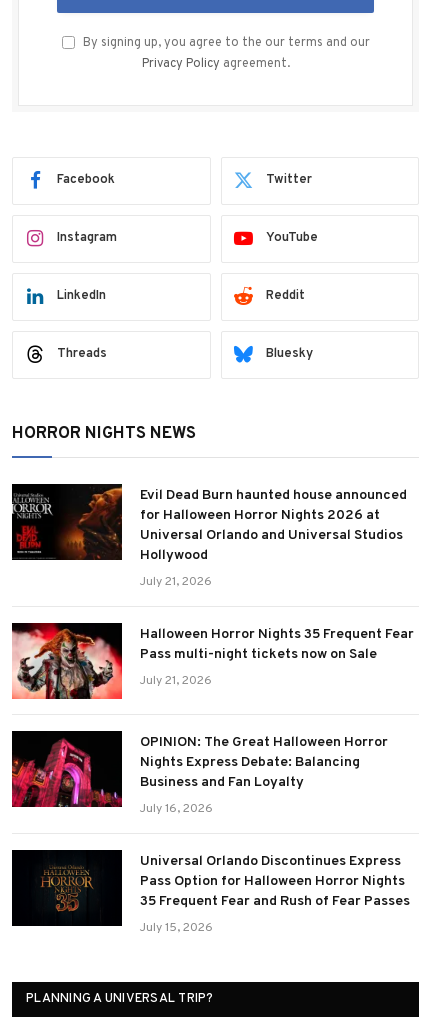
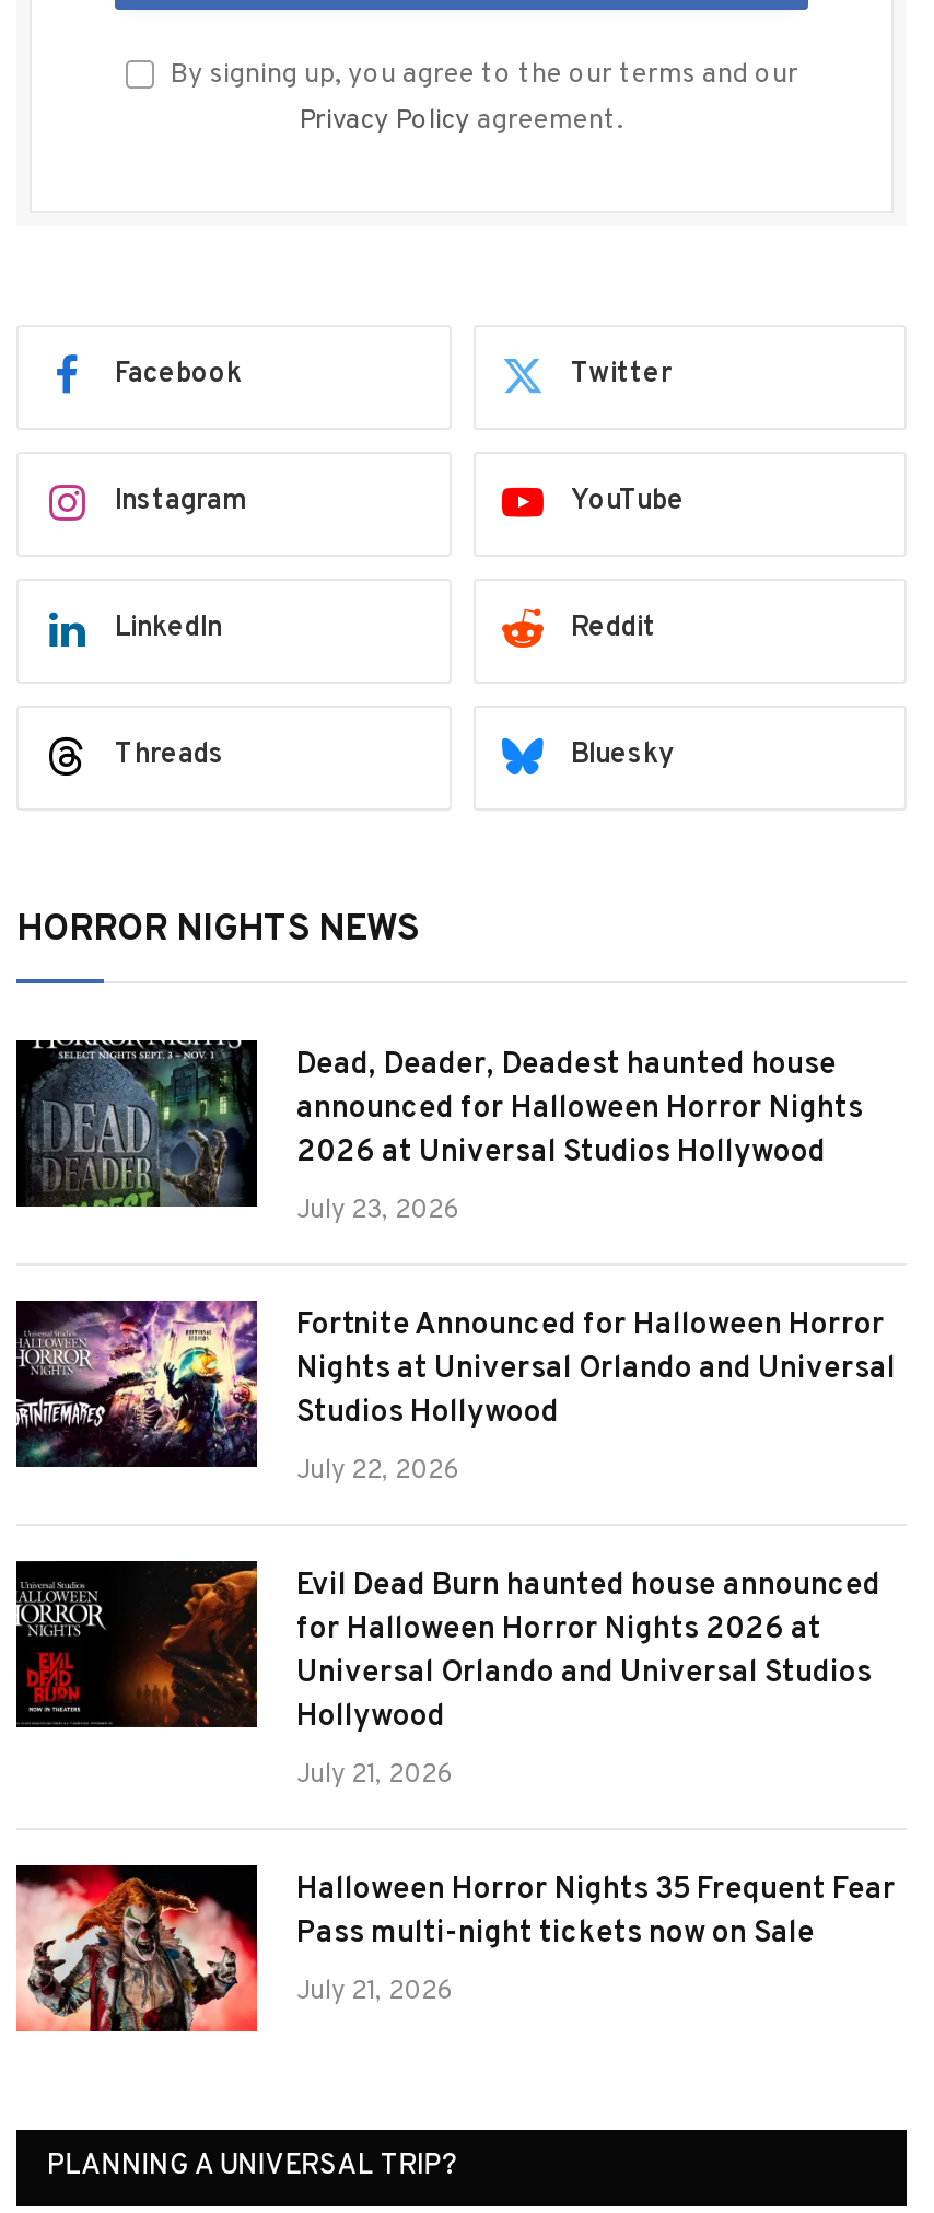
+ [image]

+ [image]
+ Dead, Deader, Deadest haunted house
+ announced for Halloween Horror Nights
+ 2026 at Universal Studios Hollywood
+ July 23, 2026
+ Fortnite Announced for Halloween Horror
+ Nights at Universal Orlando and Universal
+ Studios Hollywood
+ July 22, 2026

moved down: [image] | Evil Dead Burn haunted house announced | for Halloween Horror Nights 2026 at | ... | Pass multi-night tickets now on Sale | July 21, 2026

- [image]
- OPINION: The Great Halloween Horror
- Nights Express Debate: Balancing
- Business and Fan Loyalty
- July 16, 2026
- Universal Orlando Discontinues Express
- Pass Option for Halloween Horror Nights
- 35 Frequent Fear and Rush of Fear Passes
- July 15, 2026

- [image]
